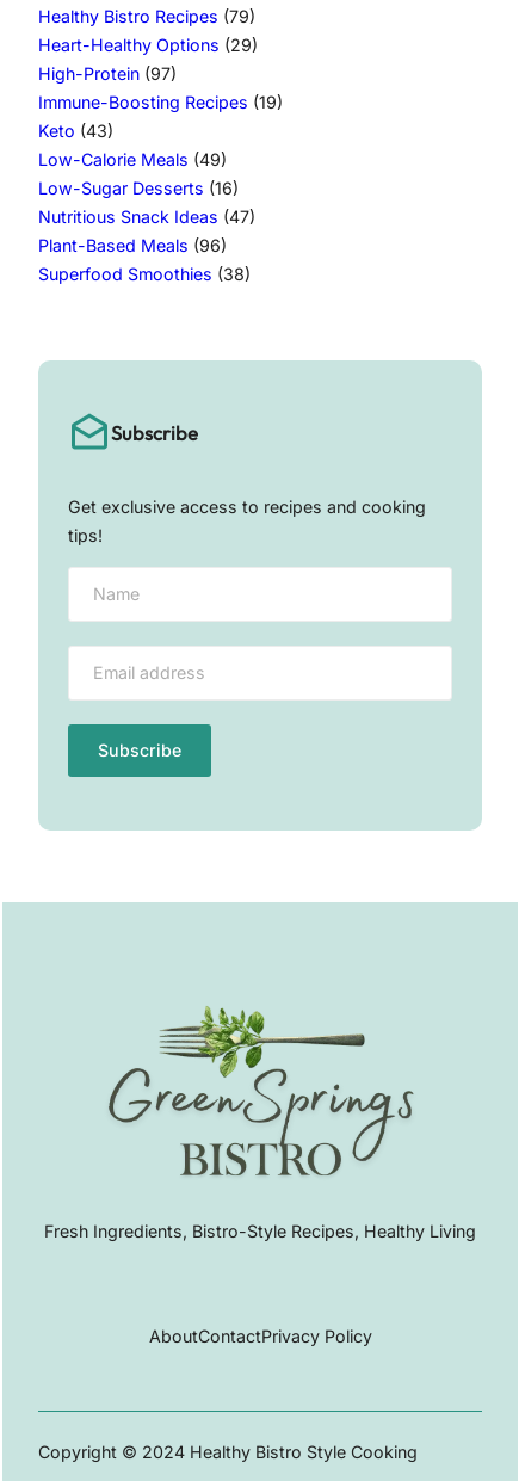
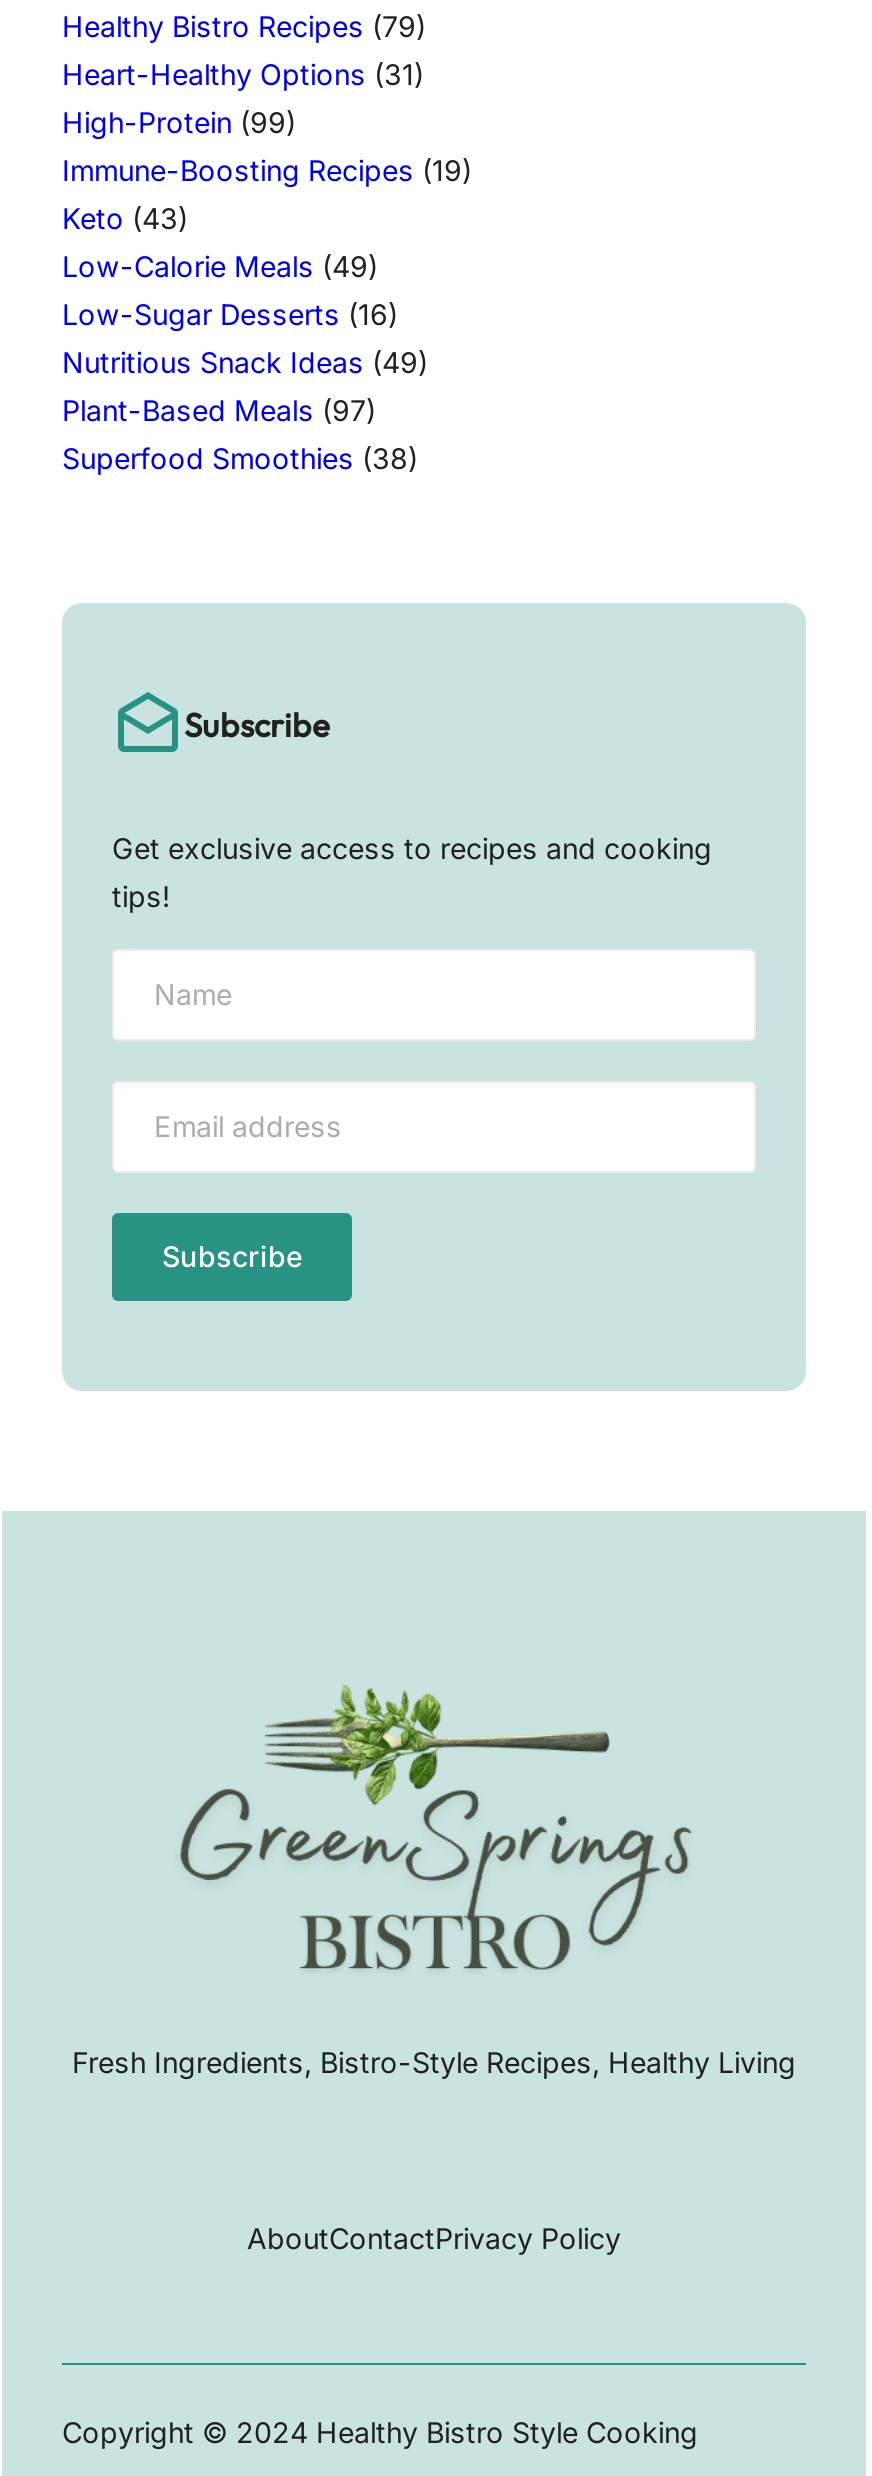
- Heart-Healthy Options (29)
+ Heart-Healthy Options (31)

- High-Protein (97)
+ High-Protein (99)

- Nutritious Snack Ideas (47)
+ Nutritious Snack Ideas (49)

- Plant-Based Meals (96)
+ Plant-Based Meals (97)
